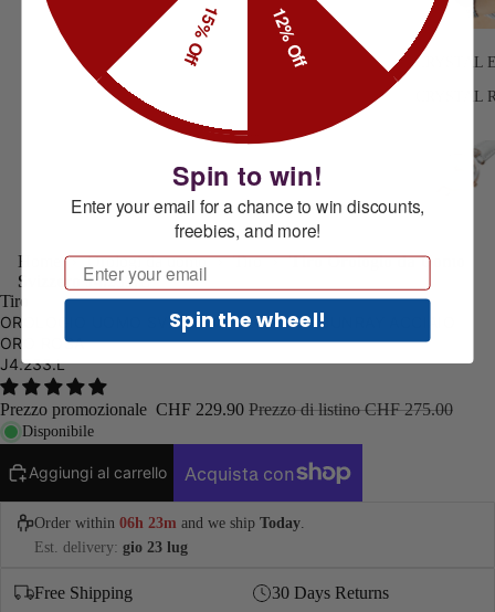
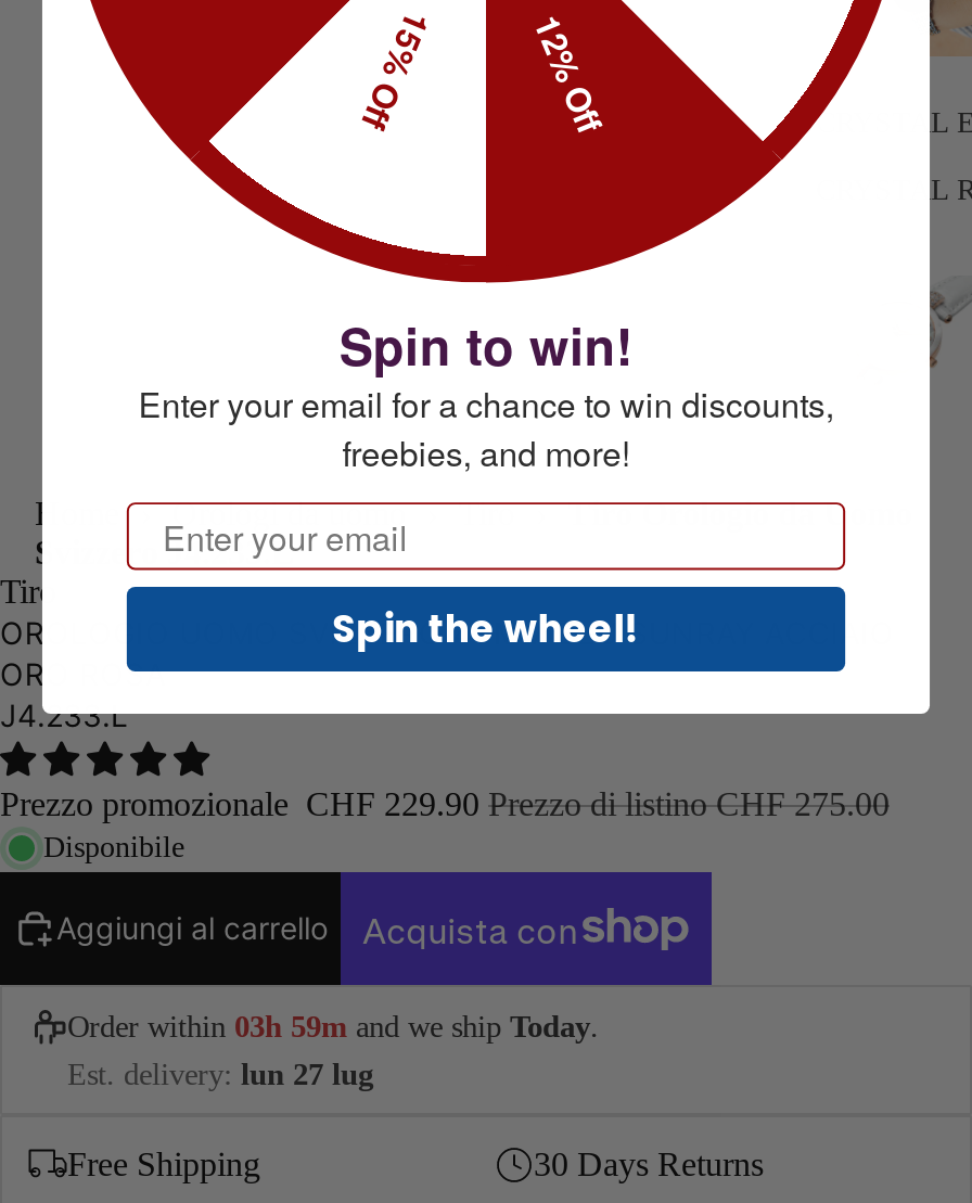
- Order within 06h 23m and we ship Today.
+ Order within 03h 59m and we ship Today.

- Est. delivery: gio 23 lug
+ Est. delivery: lun 27 lug
